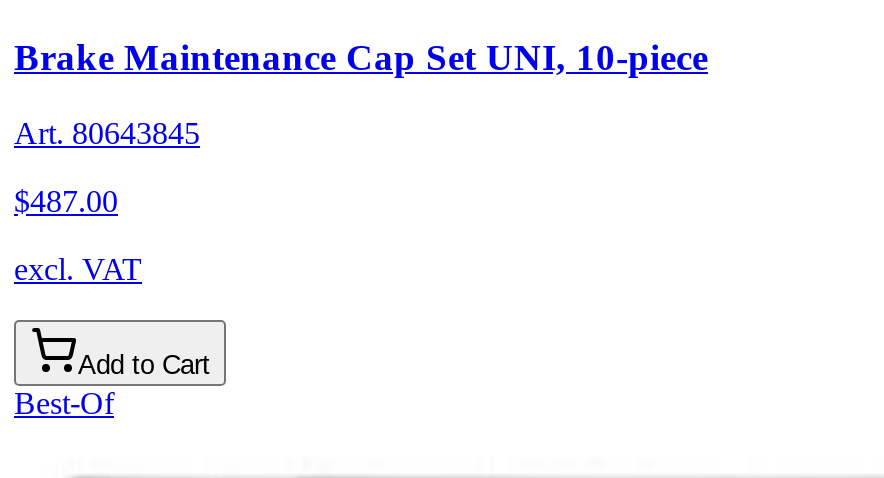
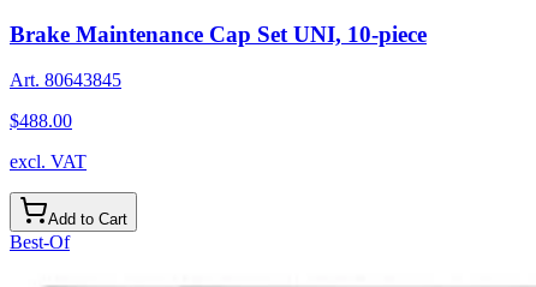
- $487.00
+ $488.00
